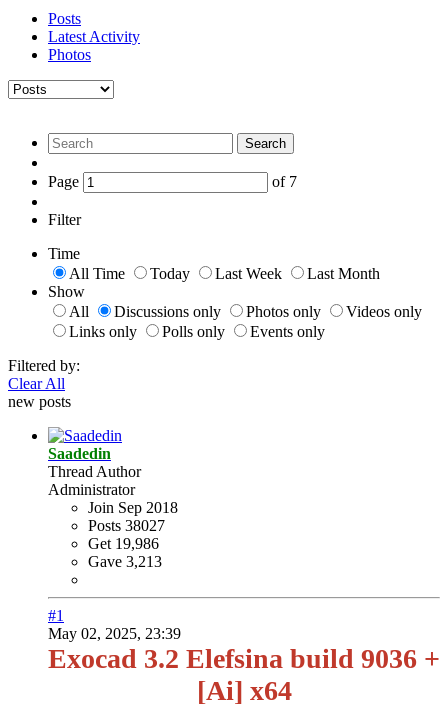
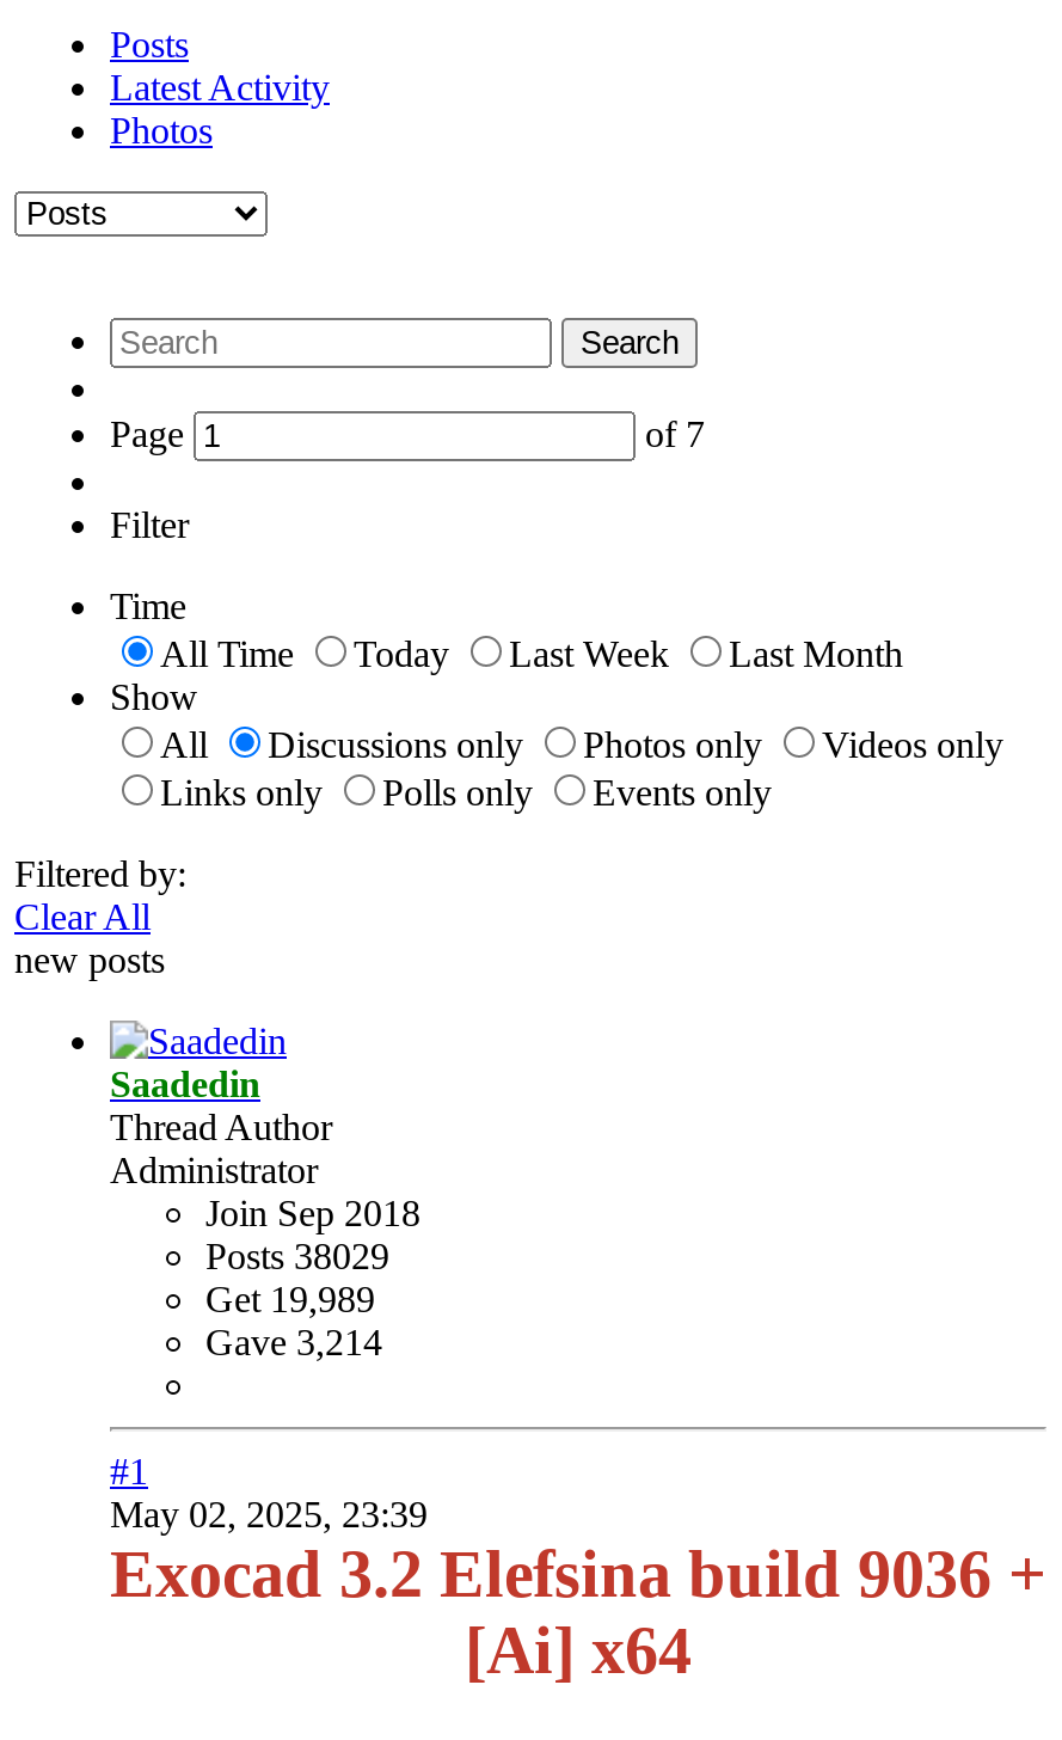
- Posts 38027
+ Posts 38029

- Get 19,986
+ Get 19,989

- Gave 3,213
+ Gave 3,214
